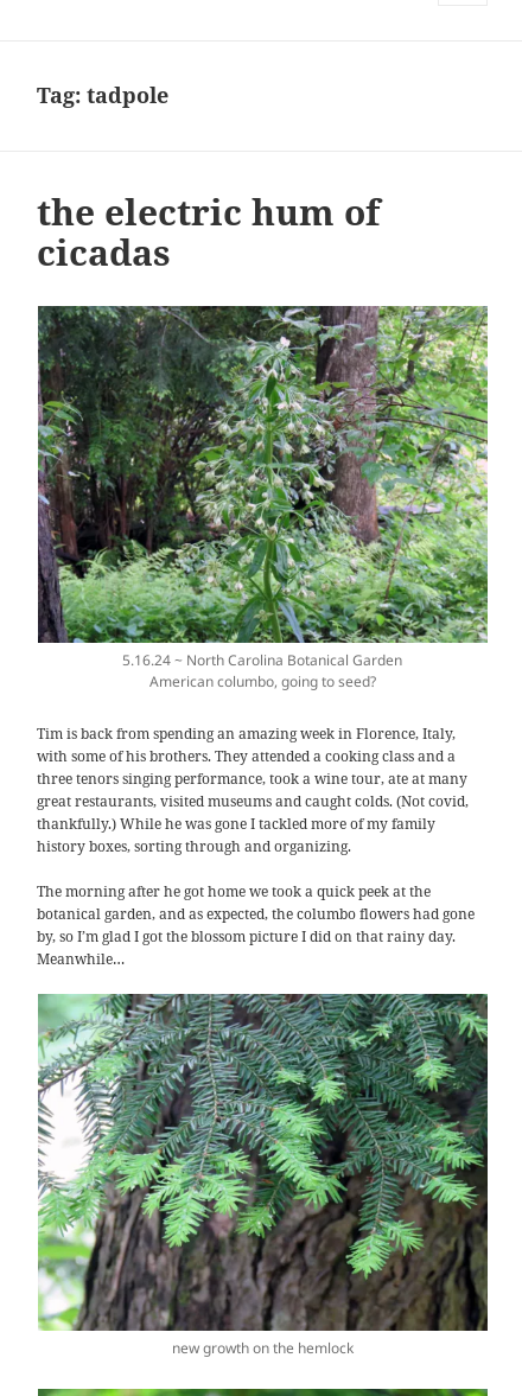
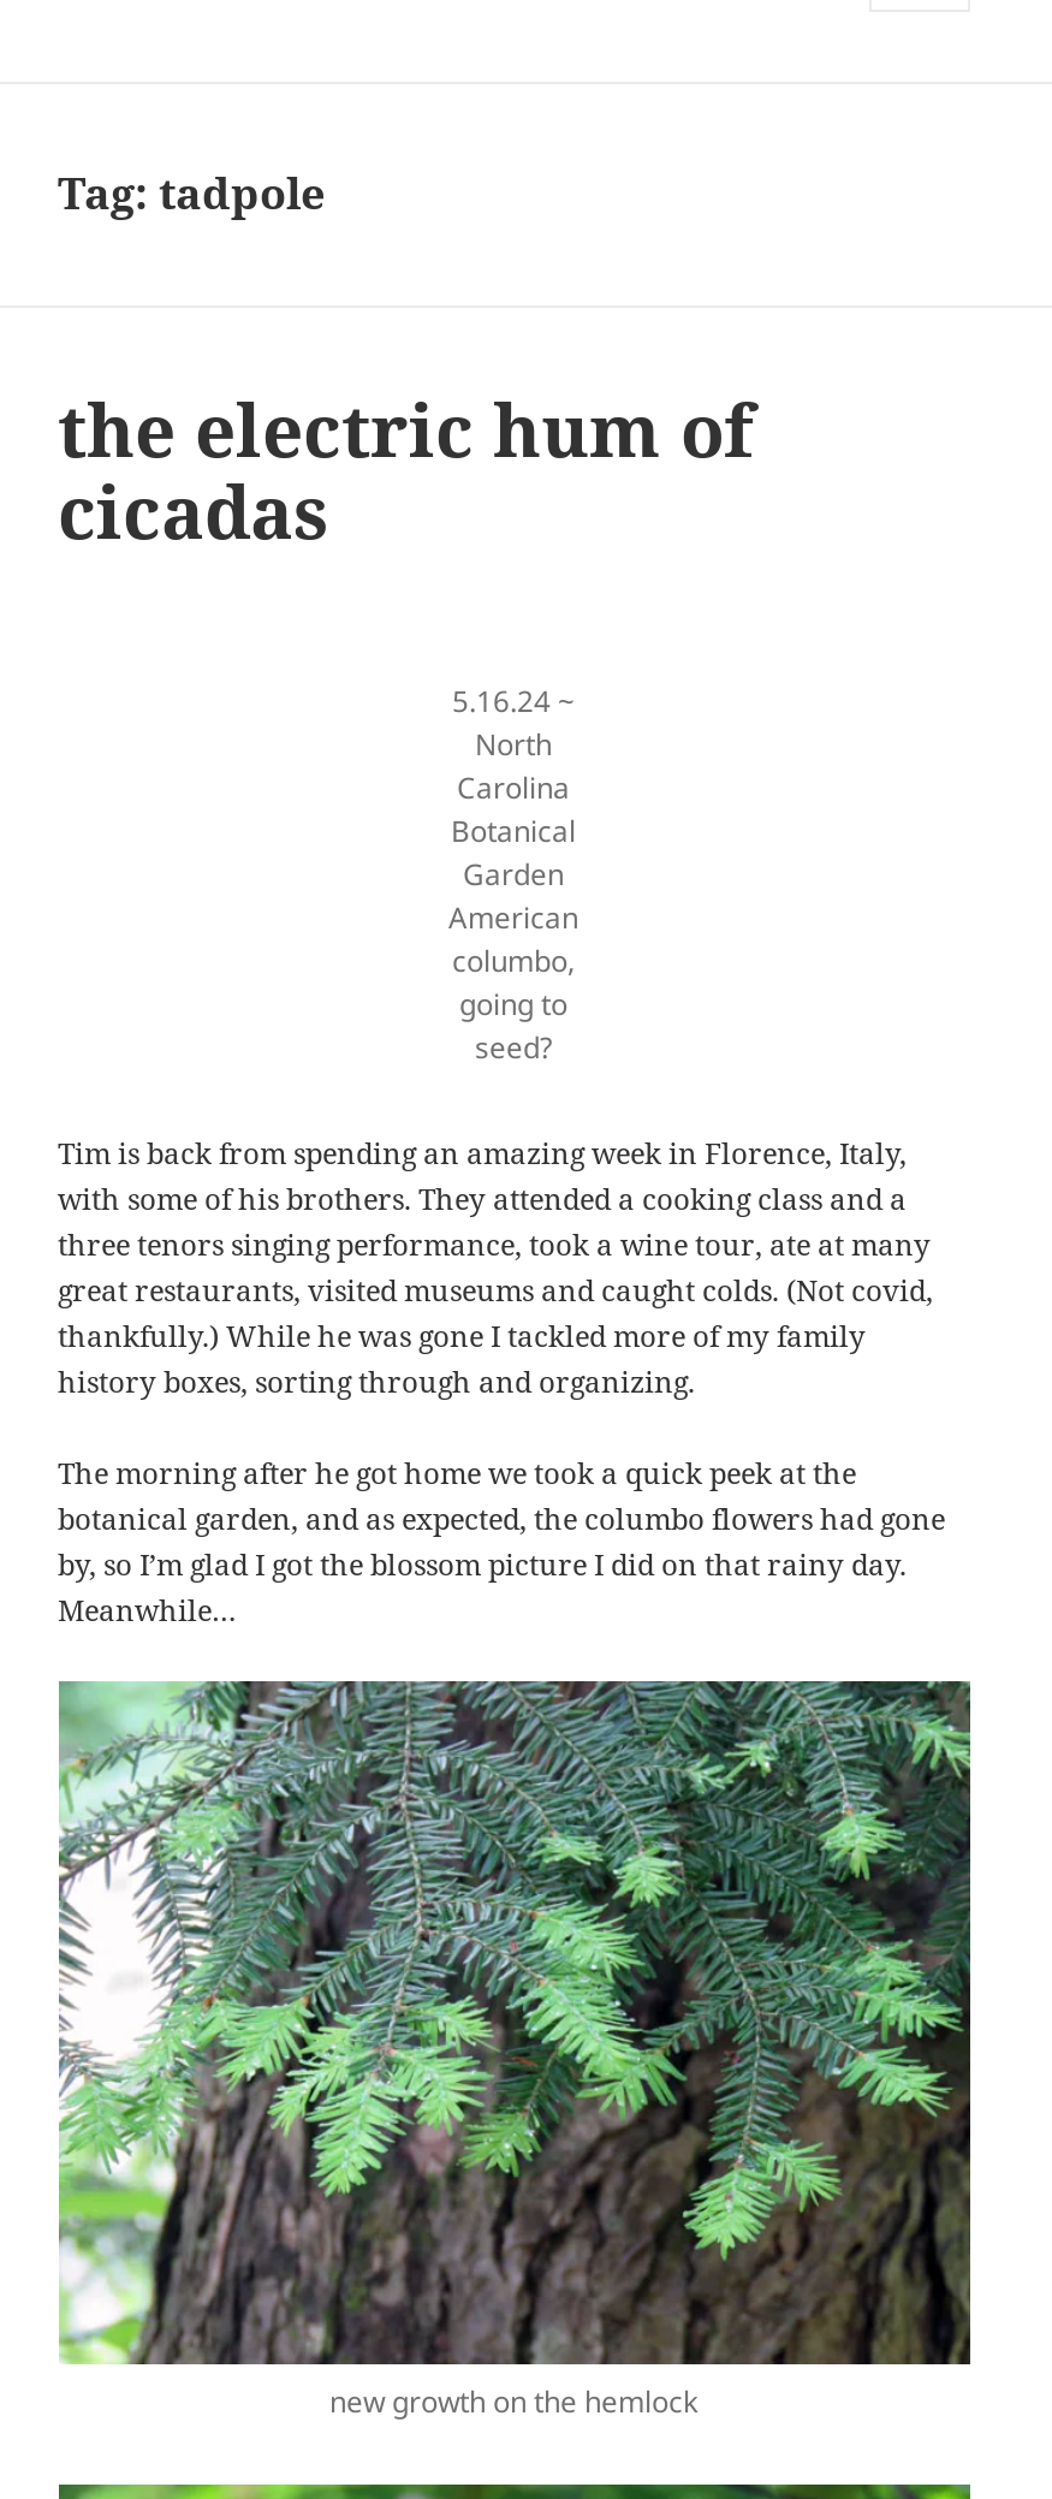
- [image]
